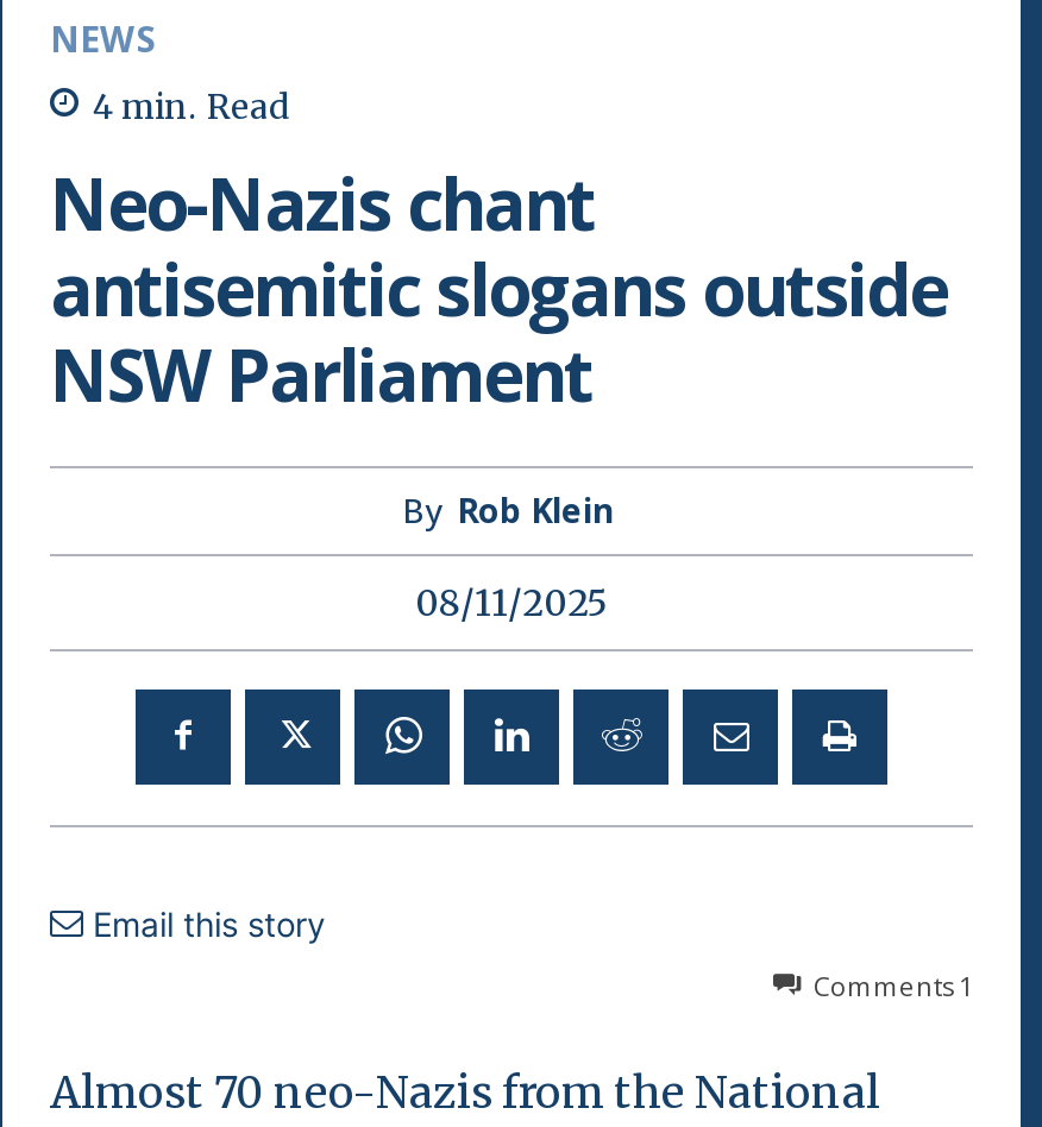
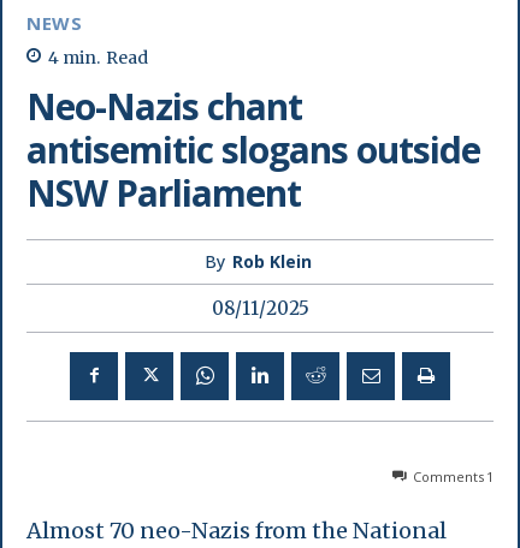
- Email this story
